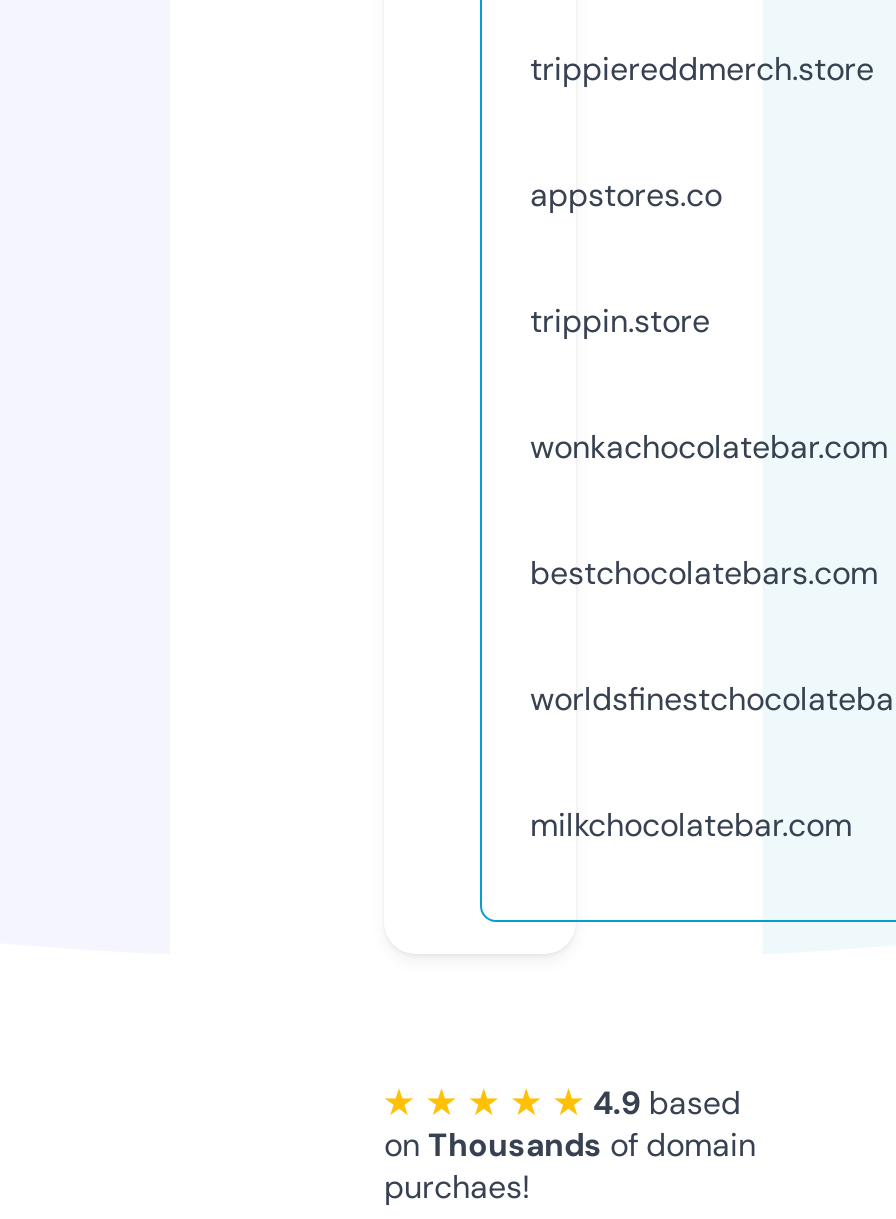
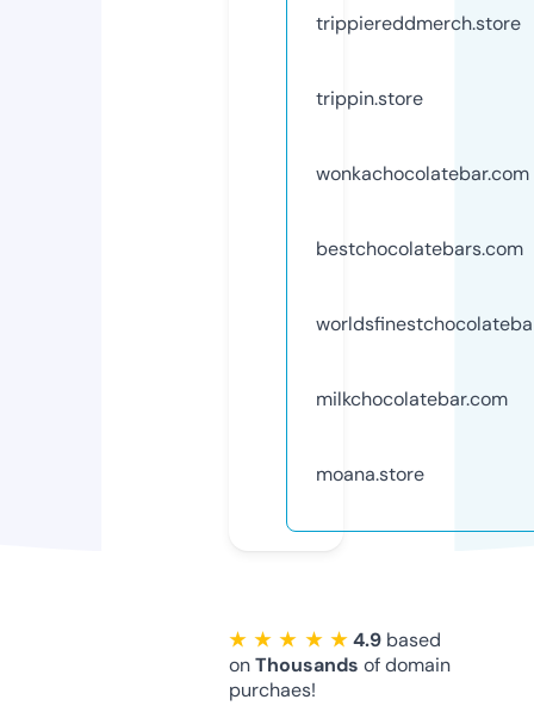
- appstores.co

moved up: trippin.store | wonkachocolatebar.com | bestchocolatebars.com | milkchocolatebar.com

+ moana.store
